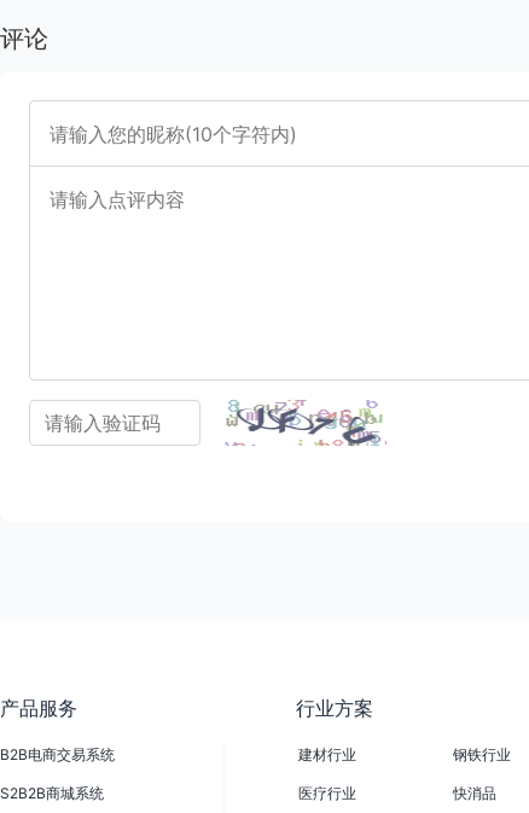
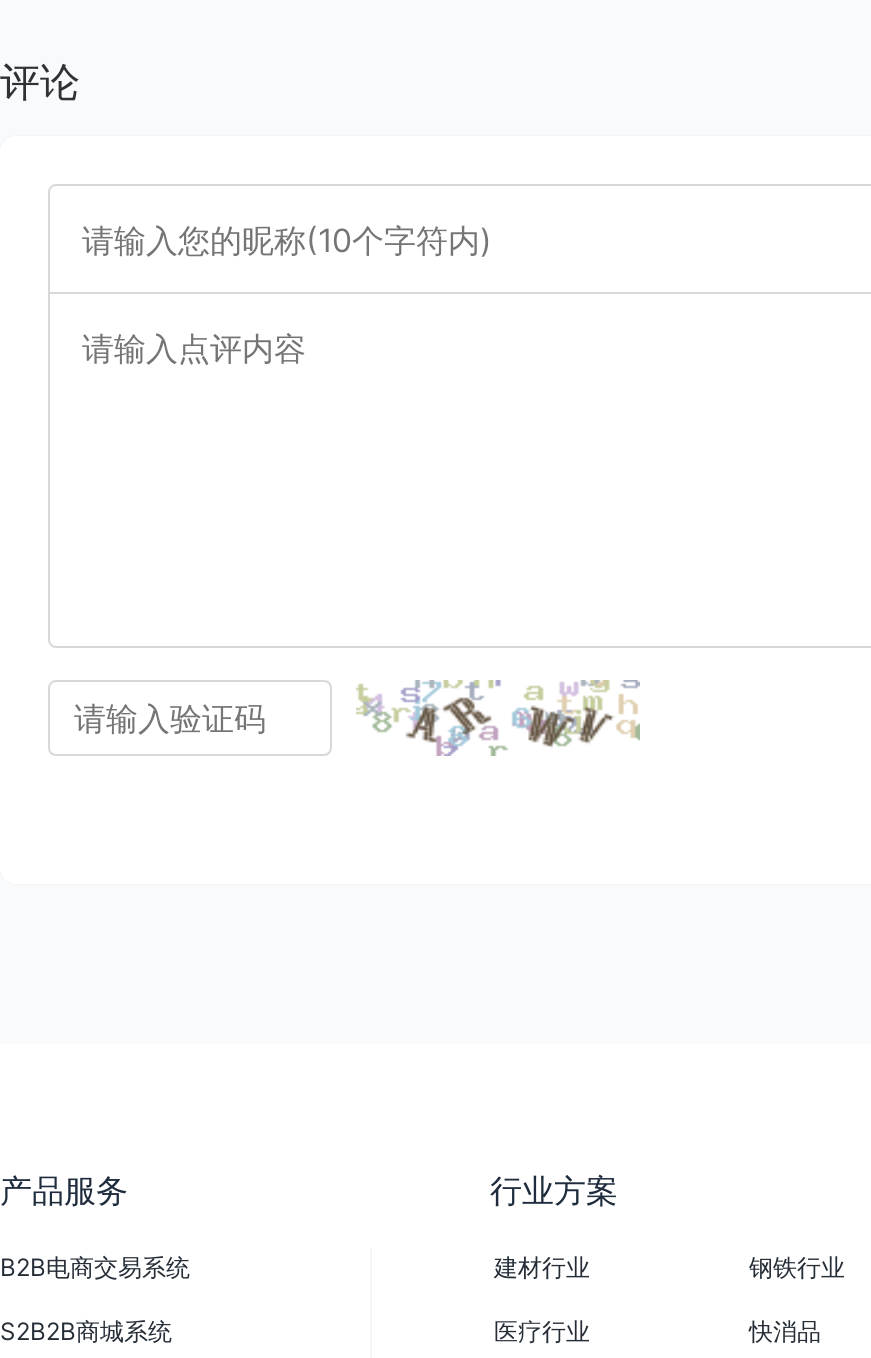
- [image]
+ [image]
